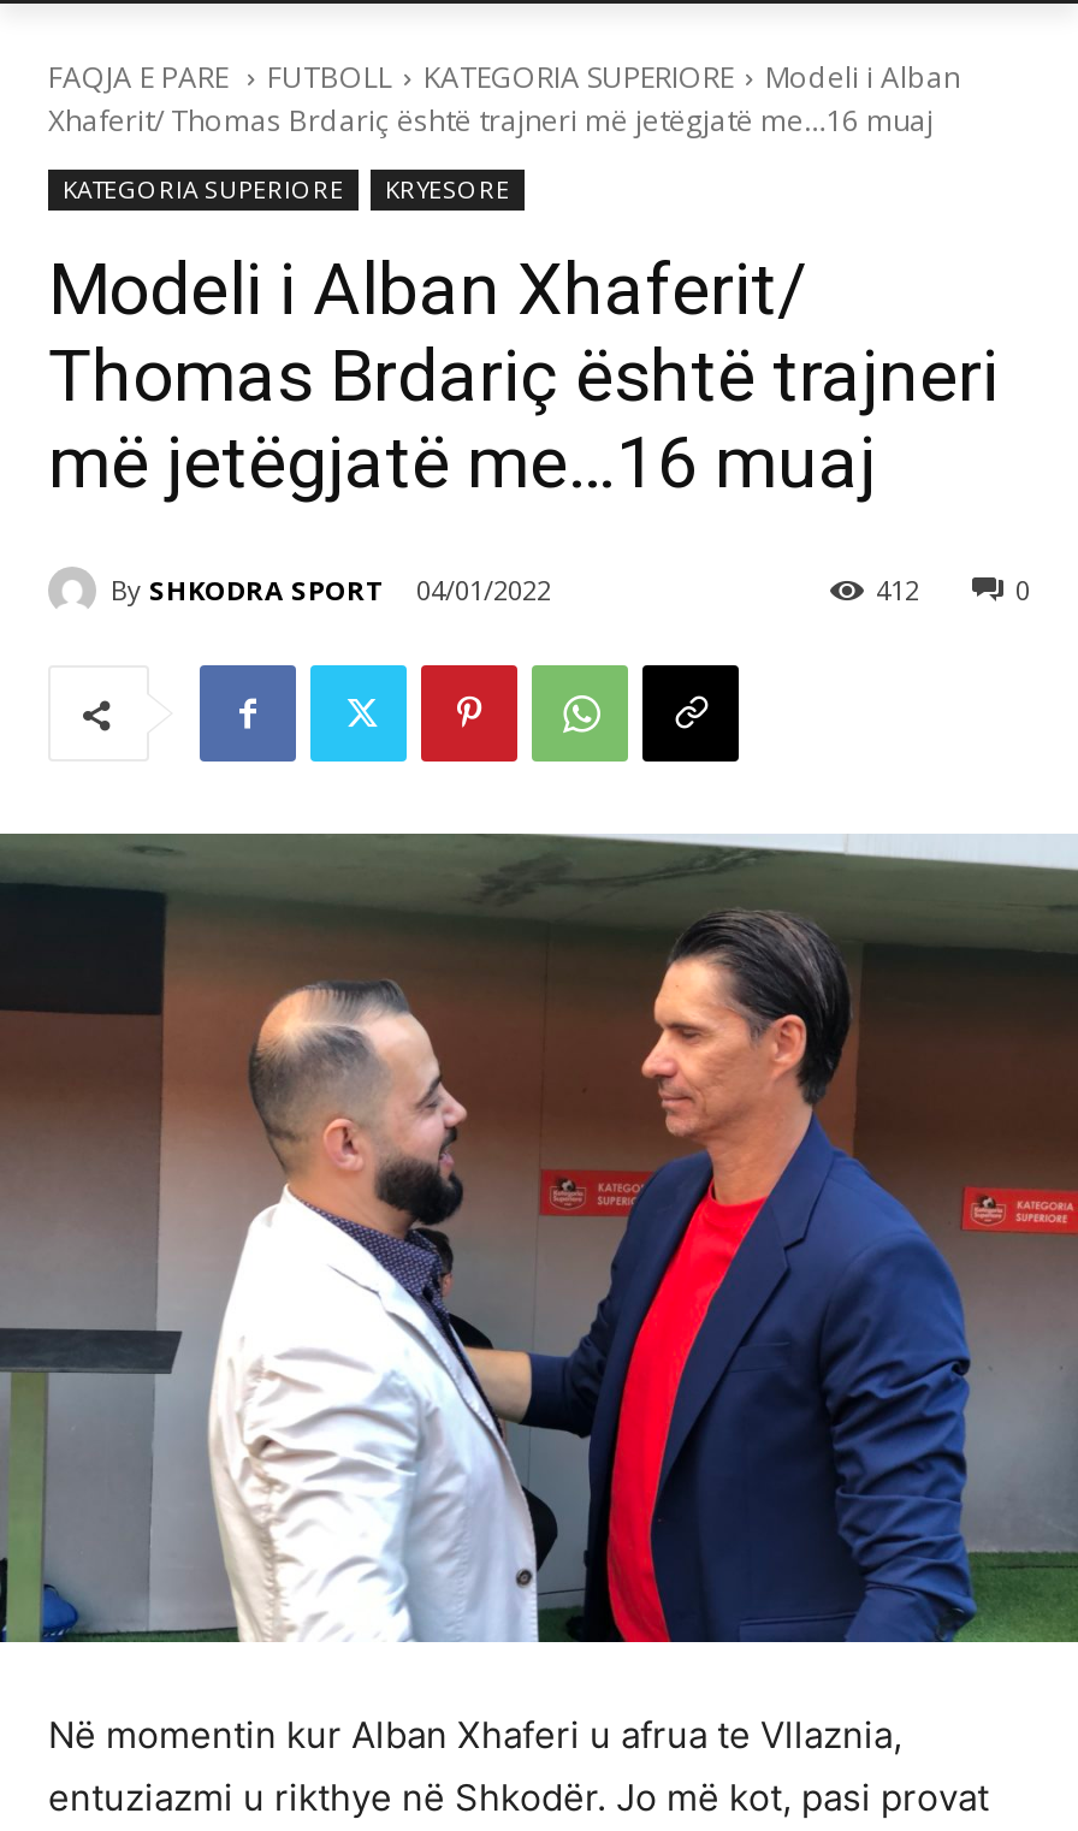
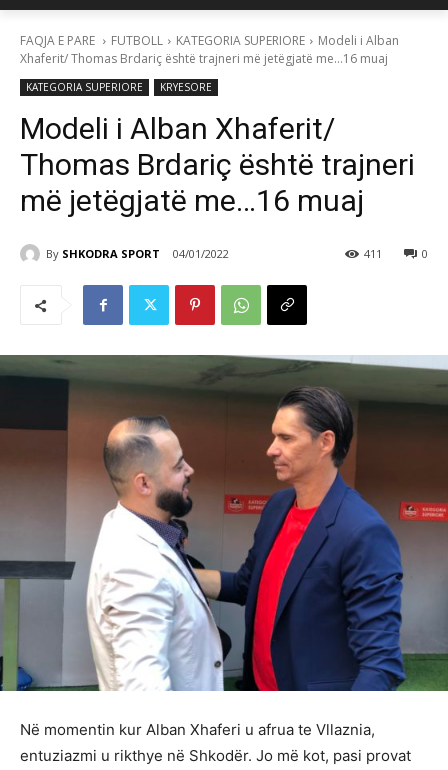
- 412
+ 411
